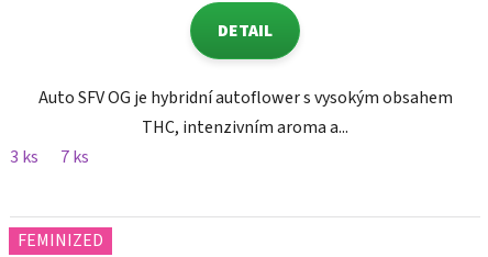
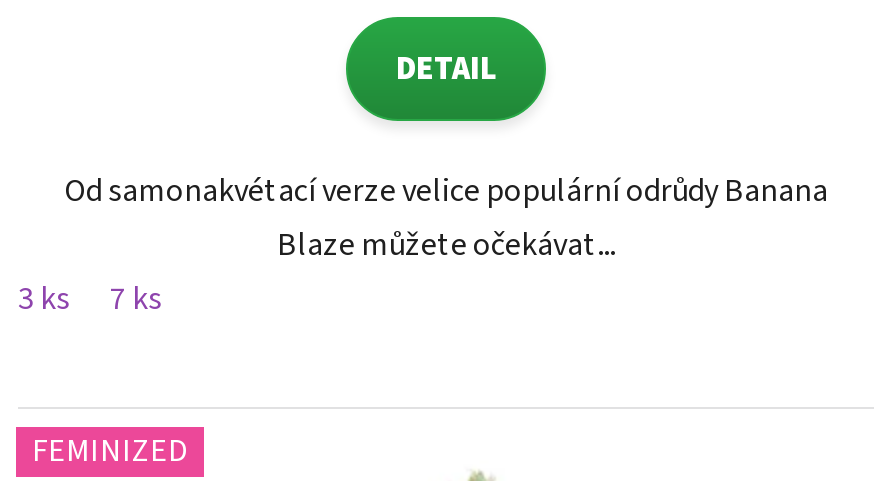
- Auto SFV OG je hybridní autoflower s vysokým obsahem
- THC, intenzivním aroma a...
+ Od samonakvétací verze velice populární odrůdy Banana
+ Blaze můžete očekávat...
